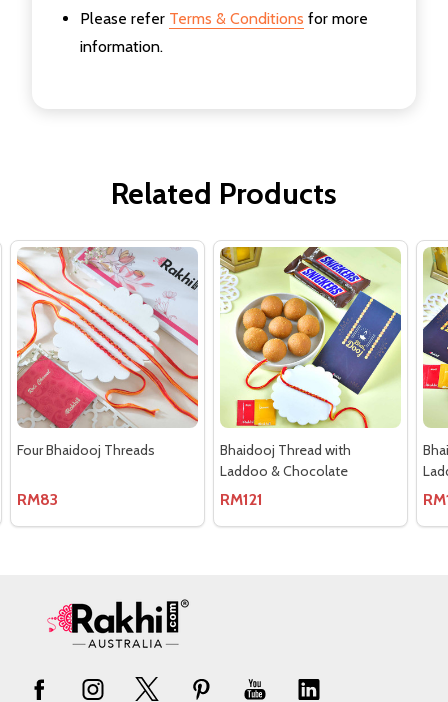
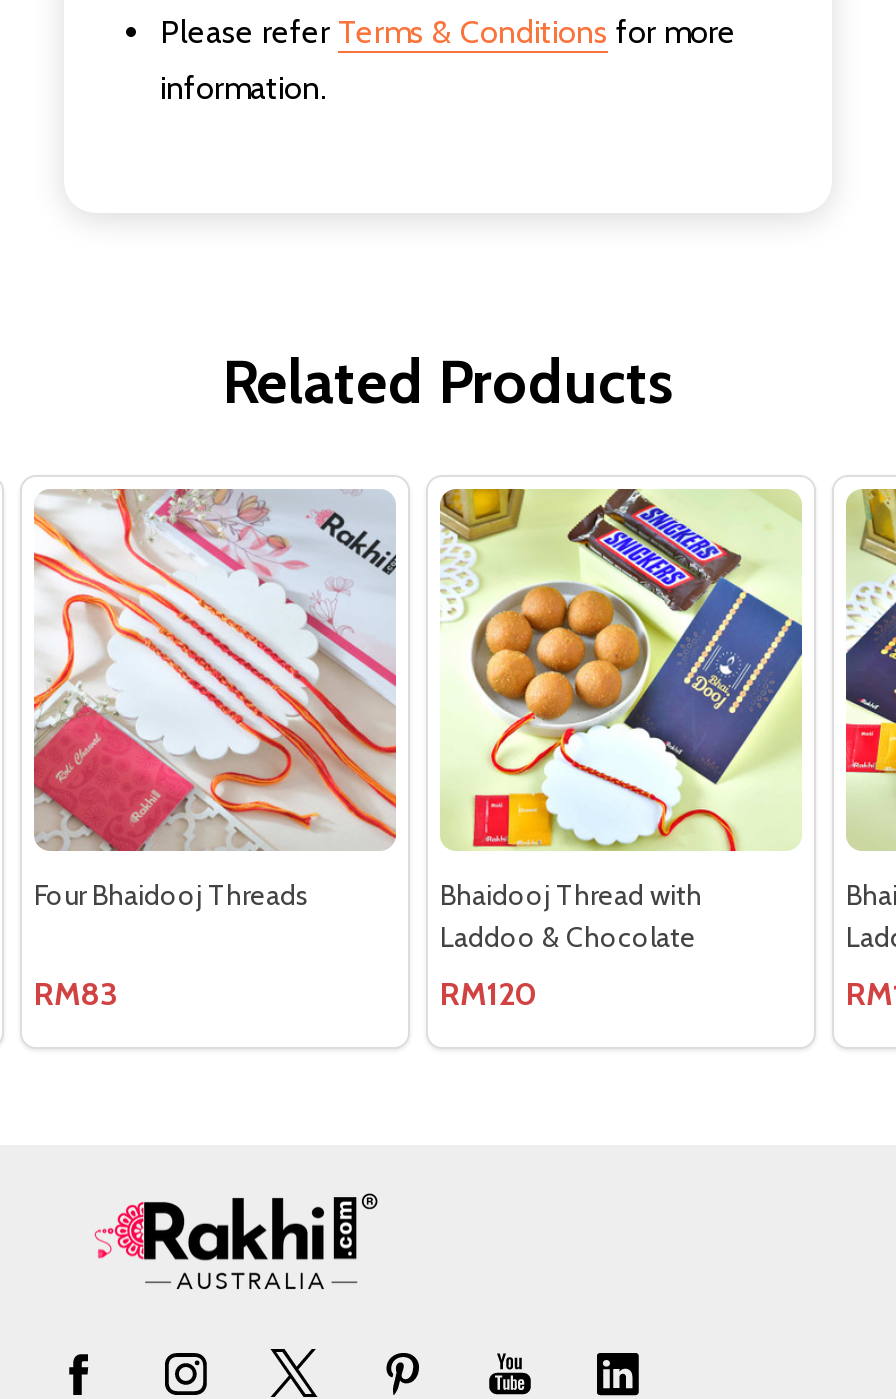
- RM121
+ RM120
